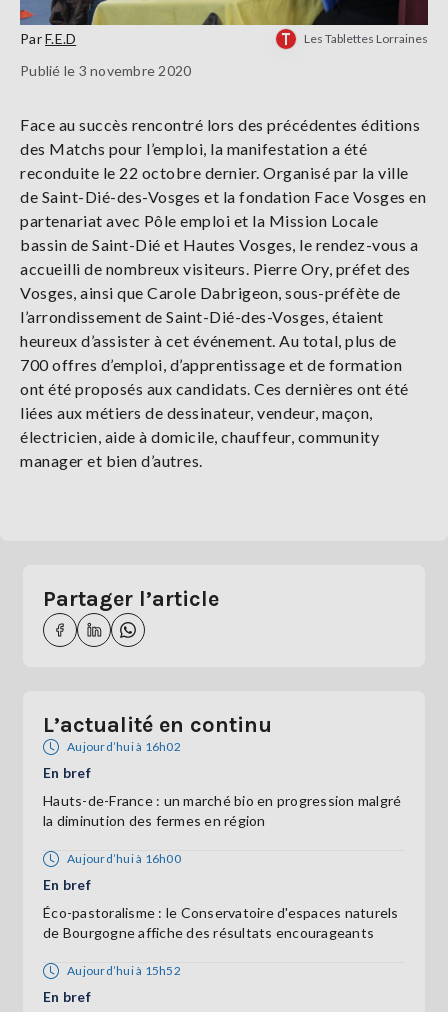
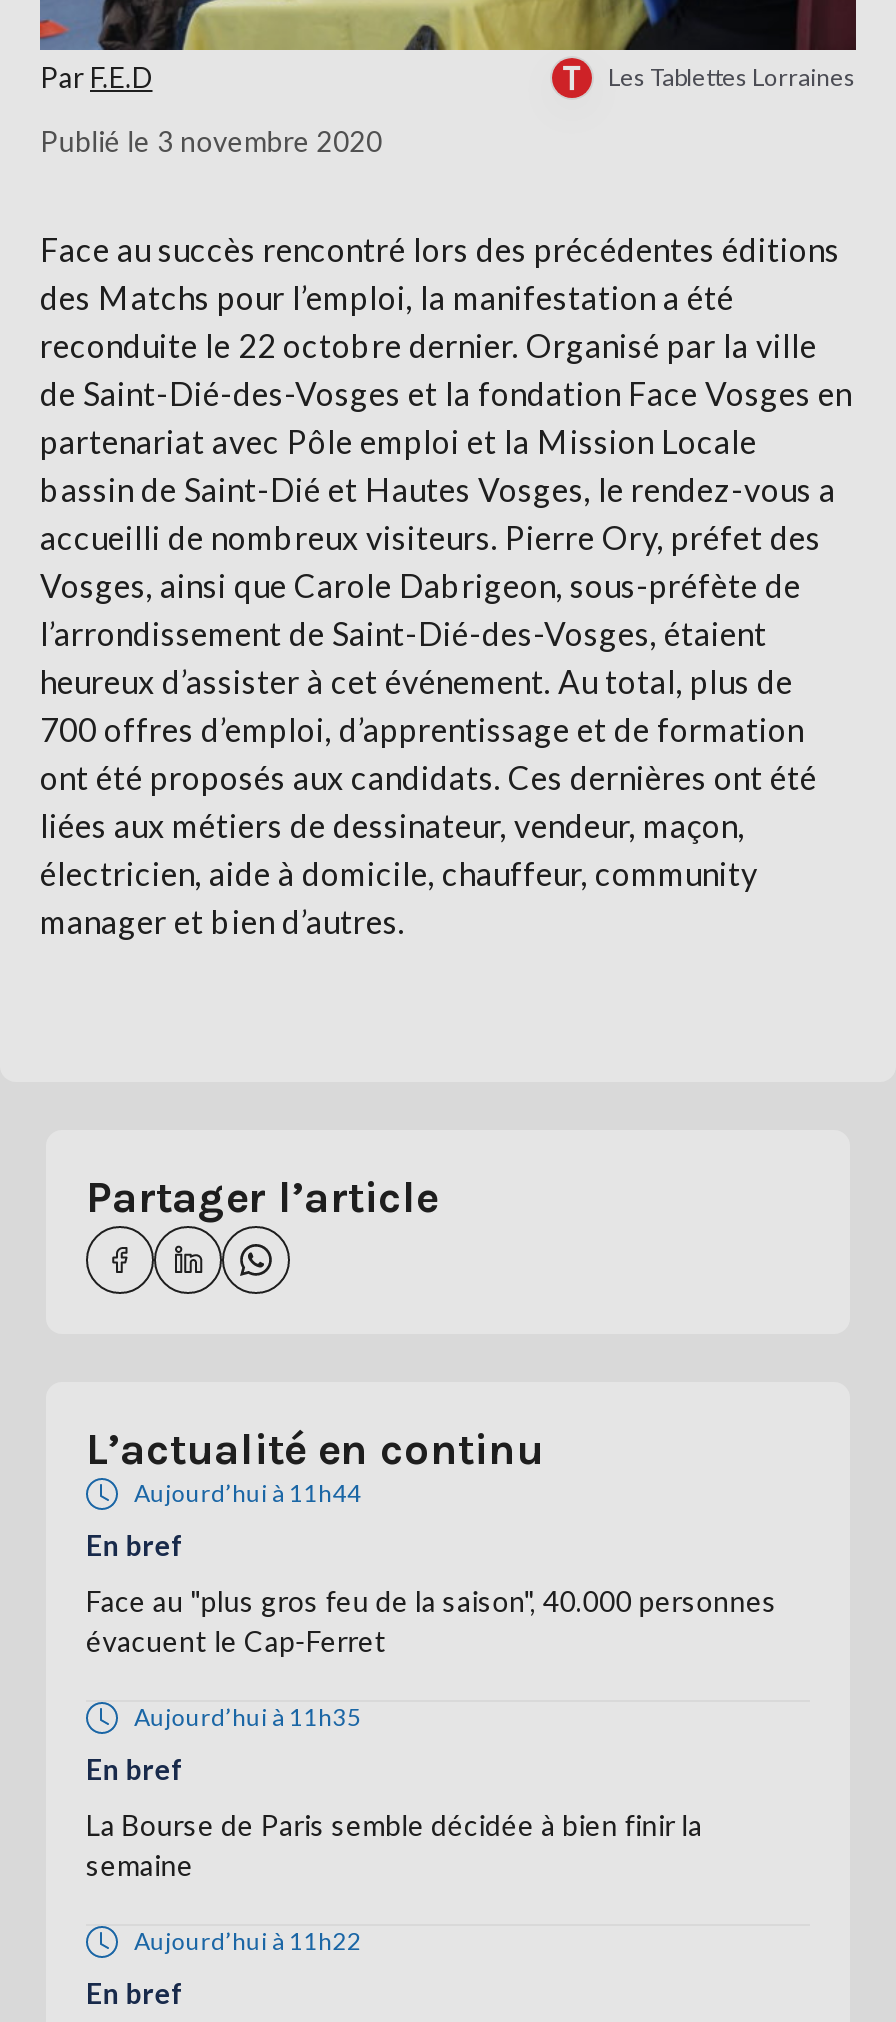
- Aujourd’hui à 16h02
+ Aujourd’hui à 11h44

- Hauts-de-France : un marché bio en progression malgré
- la diminution des fermes en région
+ Face au "plus gros feu de la saison", 40.000 personnes
+ évacuent le Cap-Ferret

- Aujourd’hui à 16h00
+ Aujourd’hui à 11h35

- Éco-pastoralisme : le Conservatoire d'espaces naturels
- de Bourgogne affiche des résultats encourageants
+ La Bourse de Paris semble décidée à bien finir la
+ semaine

- Aujourd’hui à 15h52
+ Aujourd’hui à 11h22
